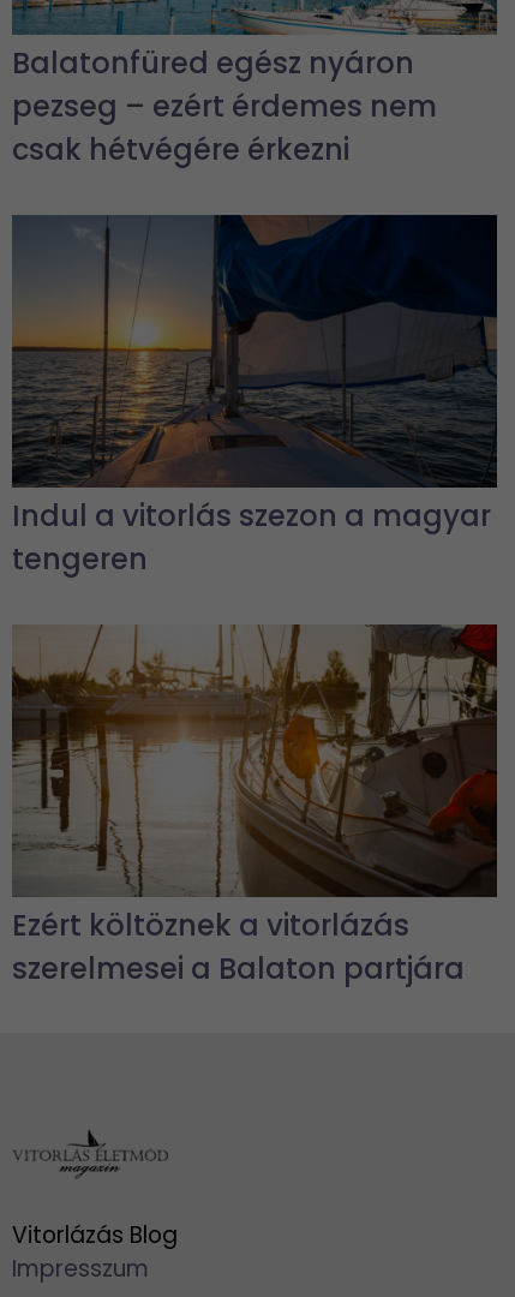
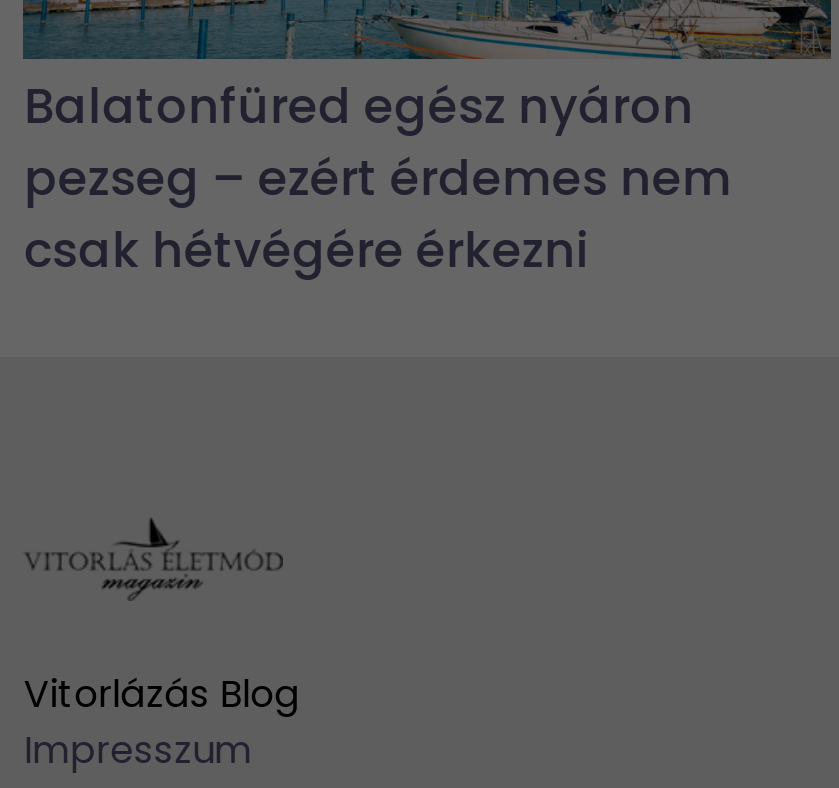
- [image]
- Indul a vitorlás szezon a magyar
- tengeren

- [image]
- Ezért költöznek a vitorlázás
- szerelmesei a Balaton partjára
